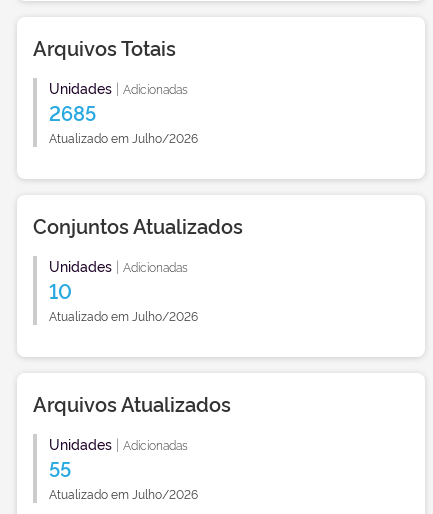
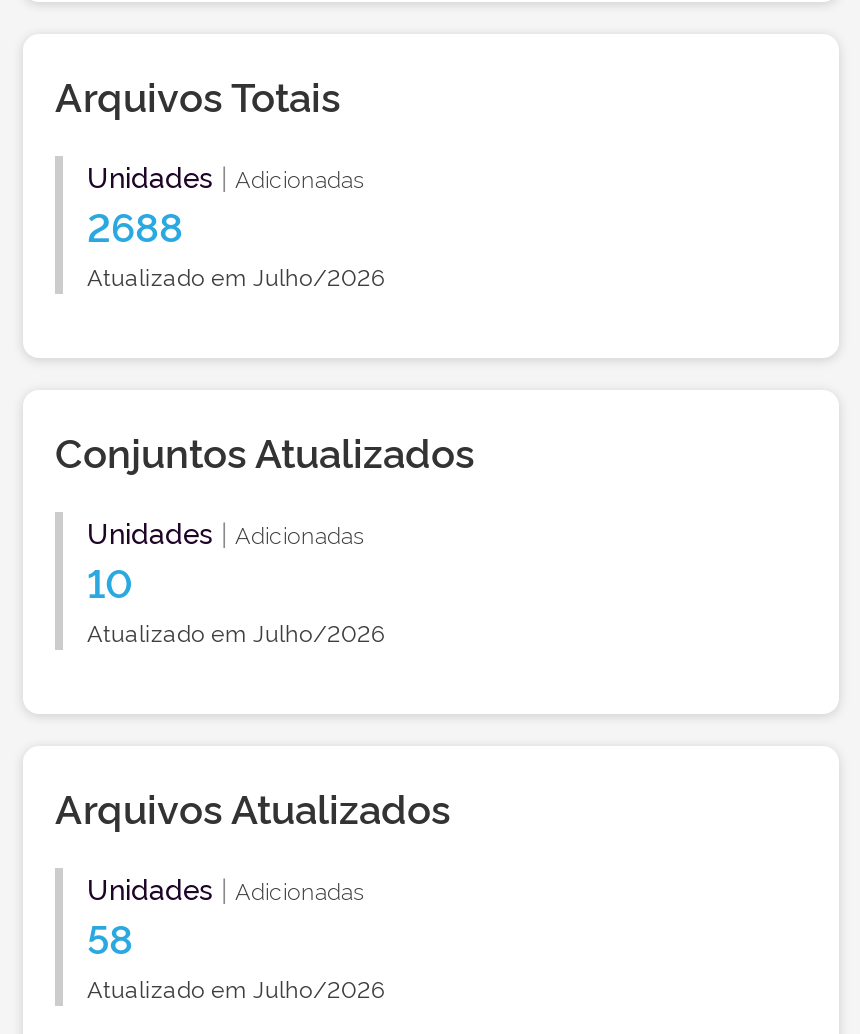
- 2685
+ 2688

- 55
+ 58
